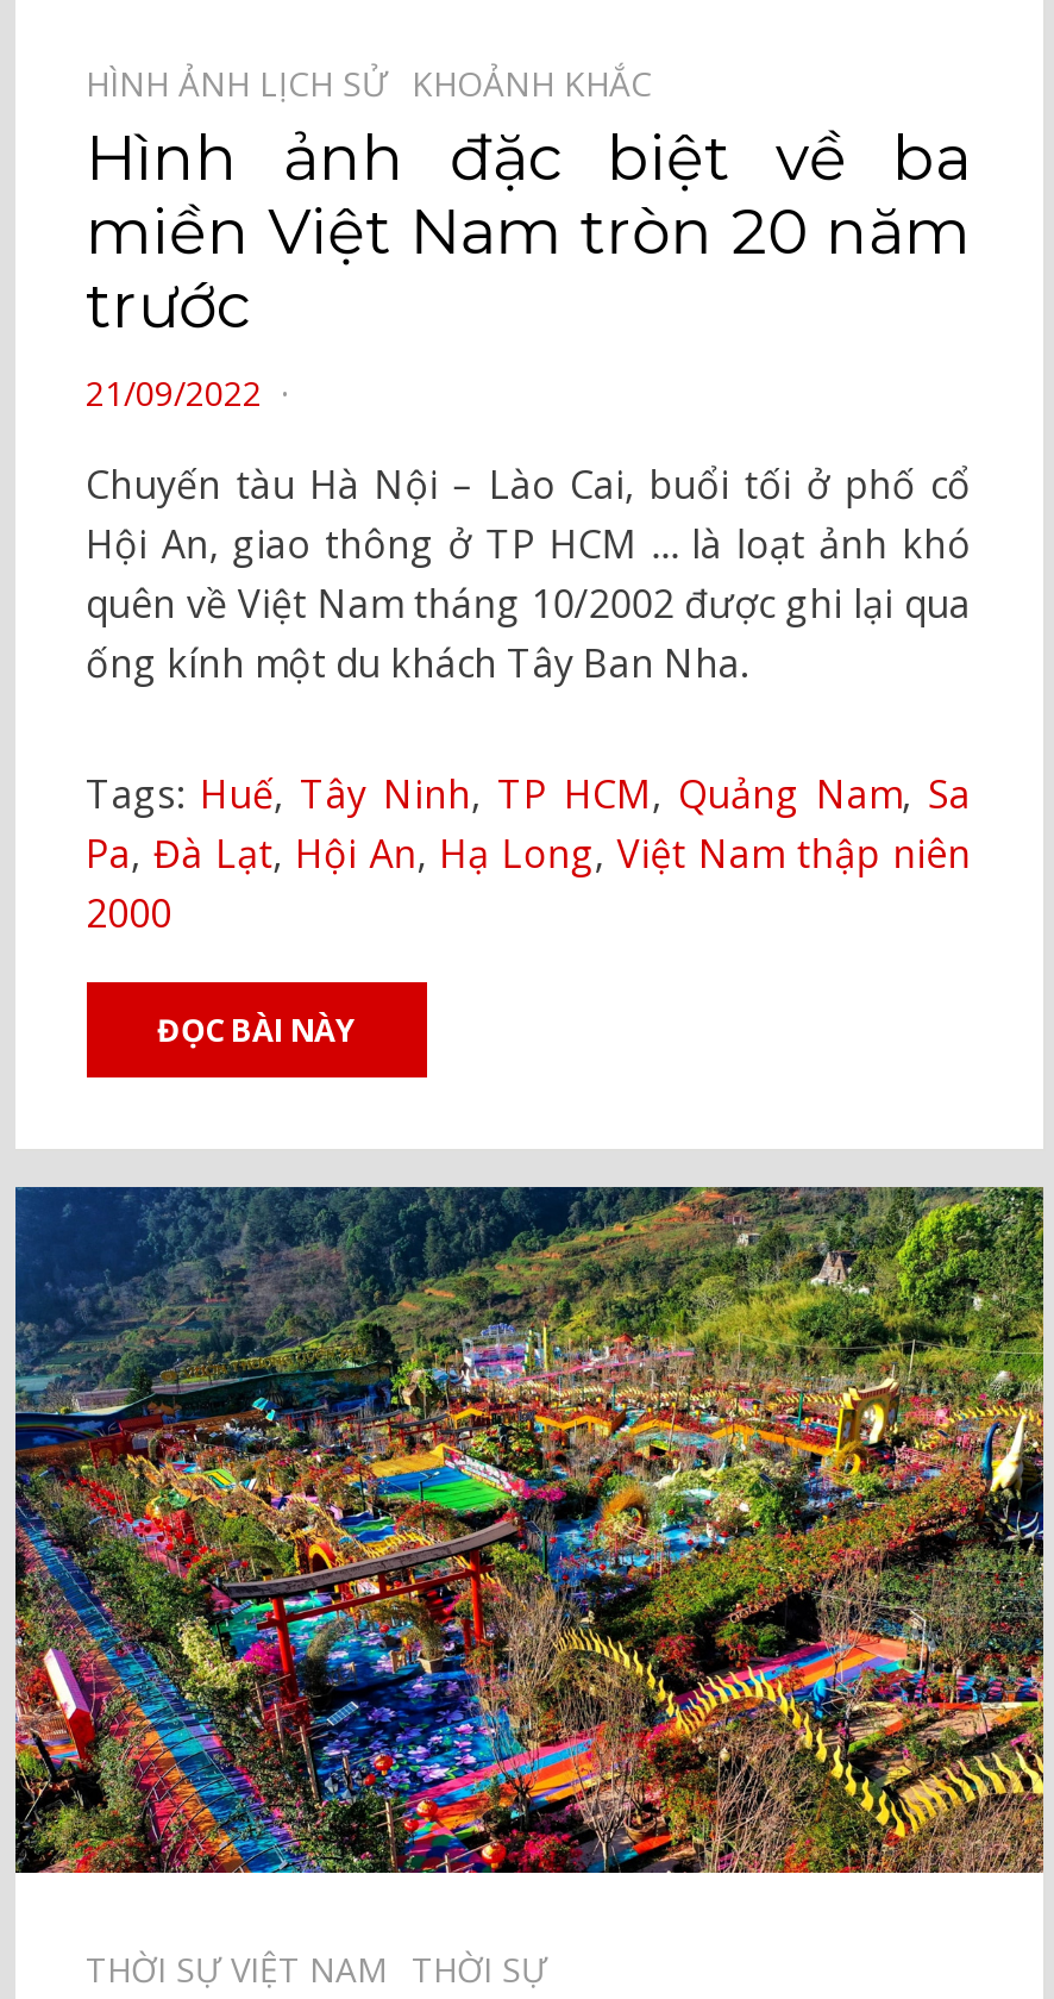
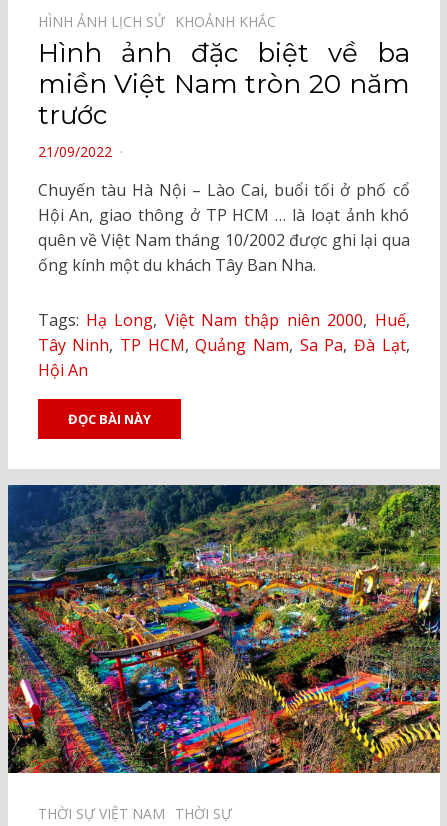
- Tags: Huế, Tây Ninh, TP HCM, Quảng Nam, Sa
- Pa, Đà Lạt, Hội An, Hạ Long, Việt Nam thập niên
- 2000
+ Tags: Hạ Long, Việt Nam thập niên 2000, Huế,
+ Tây Ninh, TP HCM, Quảng Nam, Sa Pa, Đà Lạt,
+ Hội An
